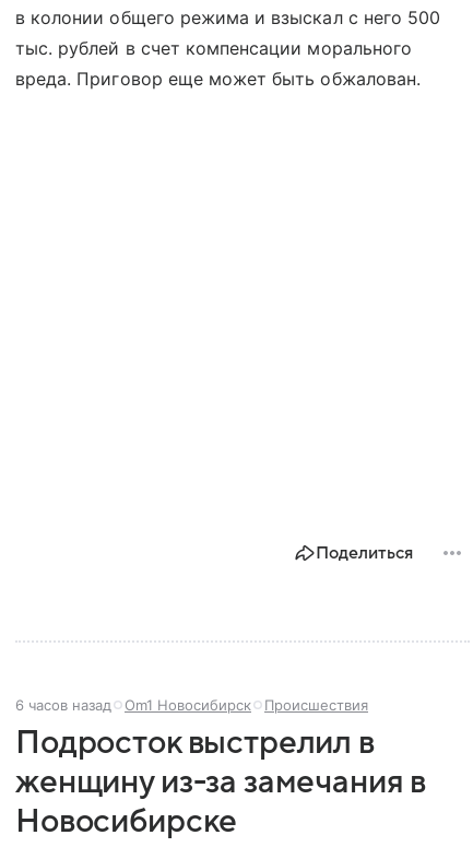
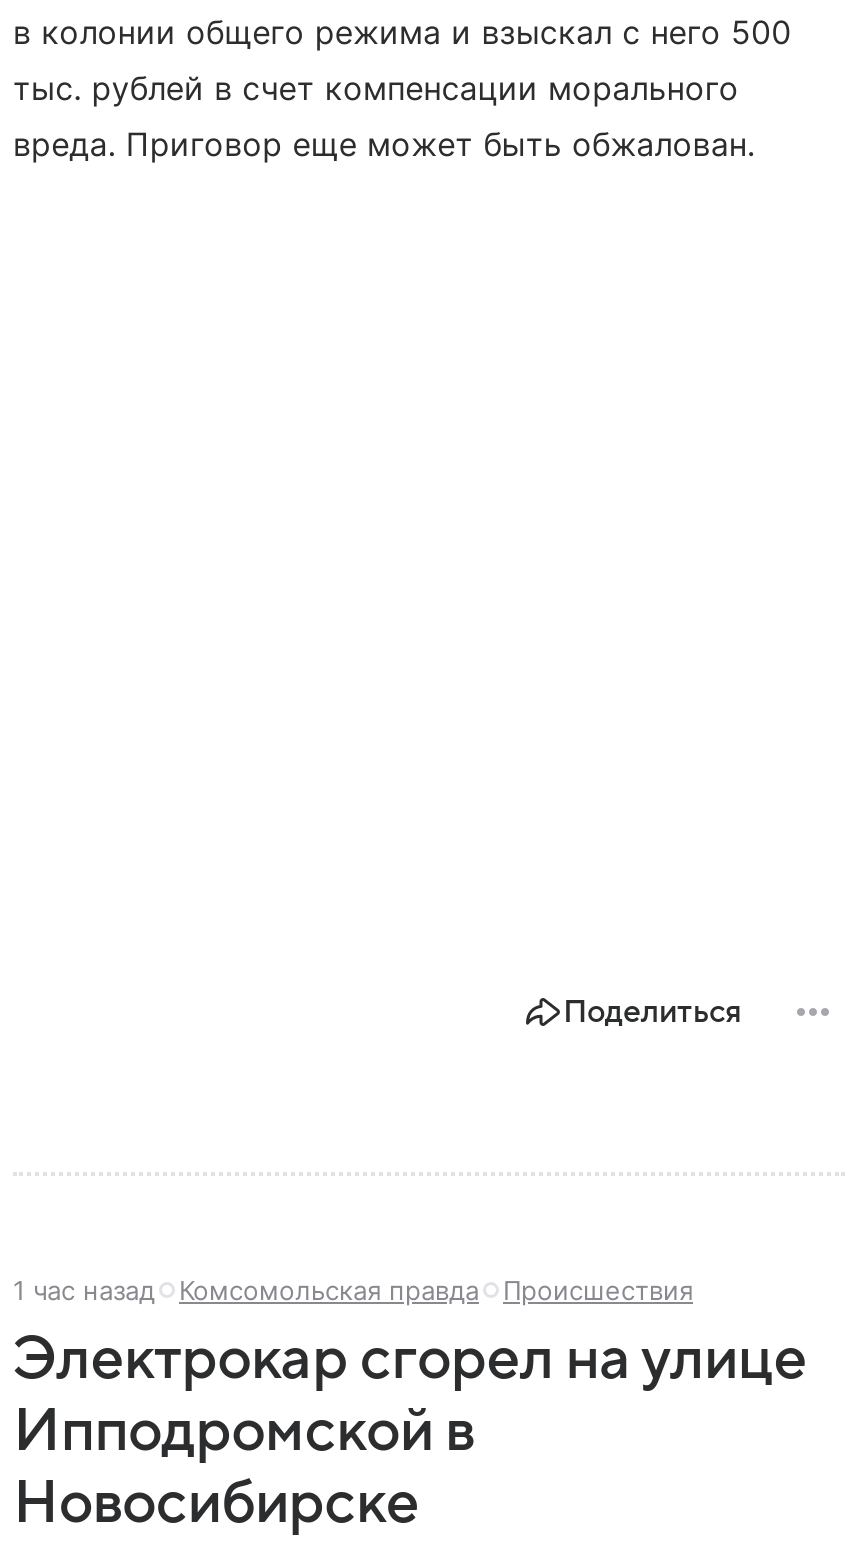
- 6 часов назад
- Om1 Новосибирск
+ 1 час назад
+ Комсомольская правда

- Подросток выстрелил в
- женщину из-за замечания в
+ Электрокар сгорел на улице
+ Ипподромской в
